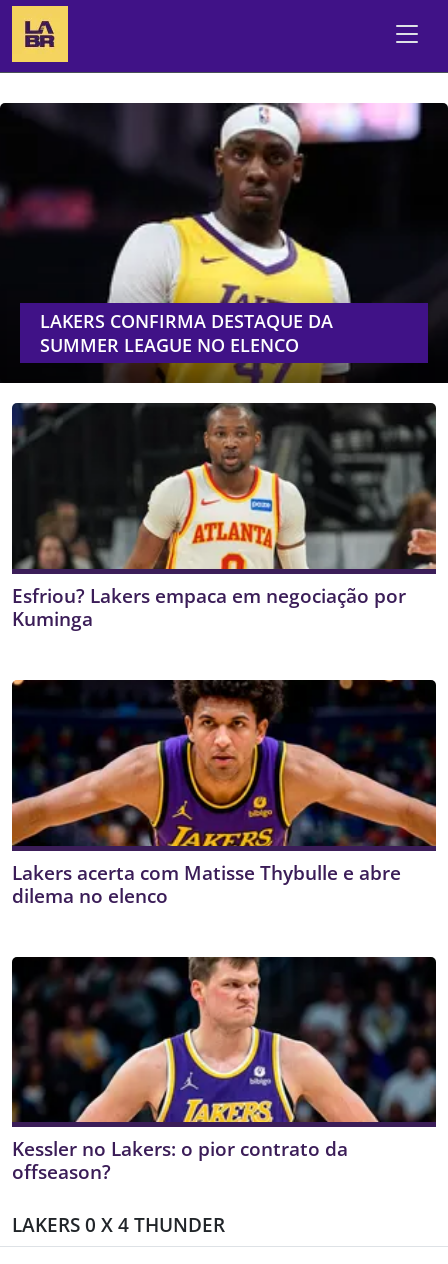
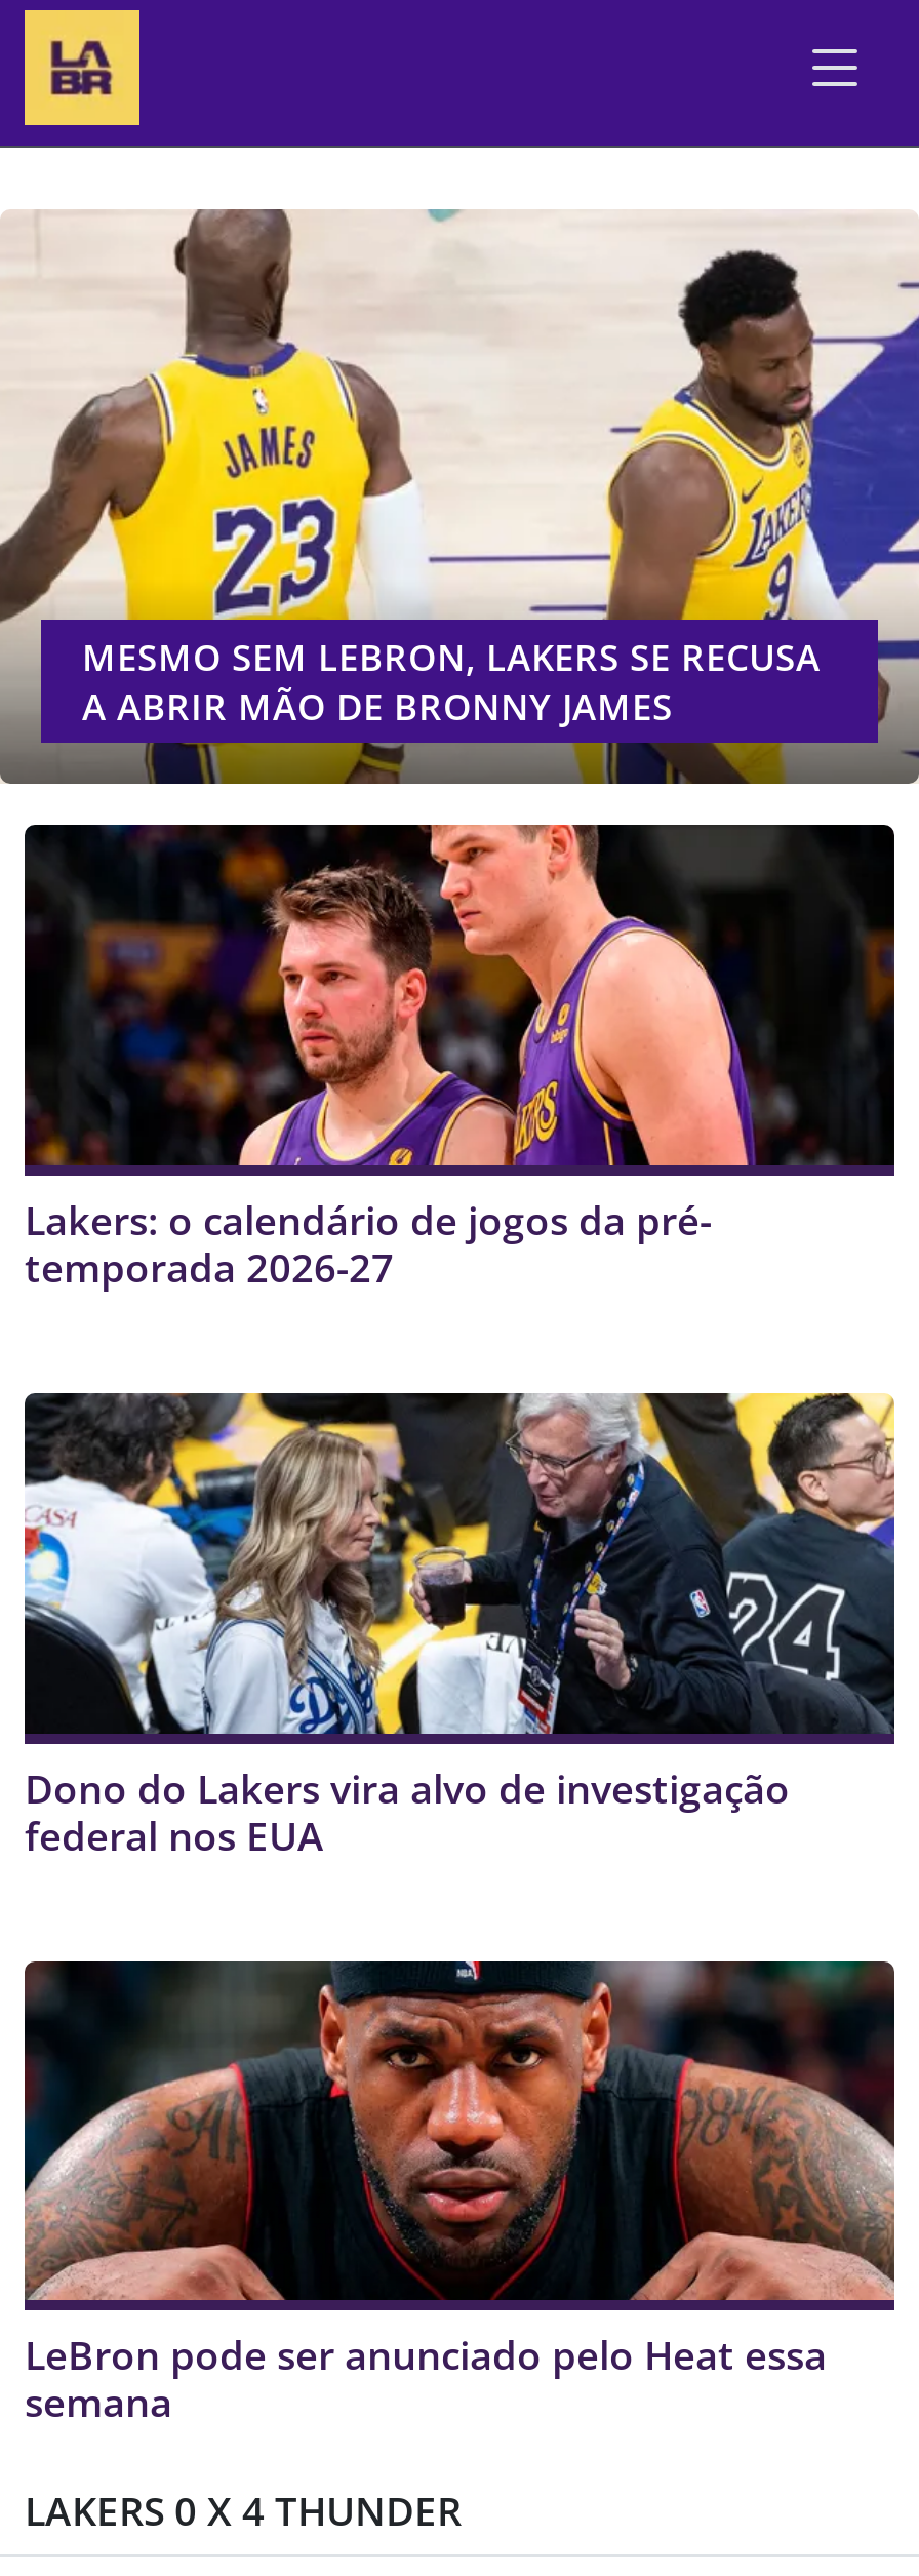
- [image]
- LAKERS CONFIRMA DESTAQUE DA
- SUMMER LEAGUE NO ELENCO
+ [image]
+ MESMO SEM LEBRON, LAKERS SE RECUSA
+ A ABRIR MÃO DE BRONNY JAMES

- [image]
- Esfriou? Lakers empaca em negociação por
- Kuminga
+ [image]
+ Lakers: o calendário de jogos da pré-
+ temporada 2026-27

- [image]
- Lakers acerta com Matisse Thybulle e abre
- dilema no elenco
+ [image]
+ Dono do Lakers vira alvo de investigação
+ federal nos EUA

- [image]
- Kessler no Lakers: o pior contrato da
- offseason?
+ [image]
+ LeBron pode ser anunciado pelo Heat essa
+ semana
